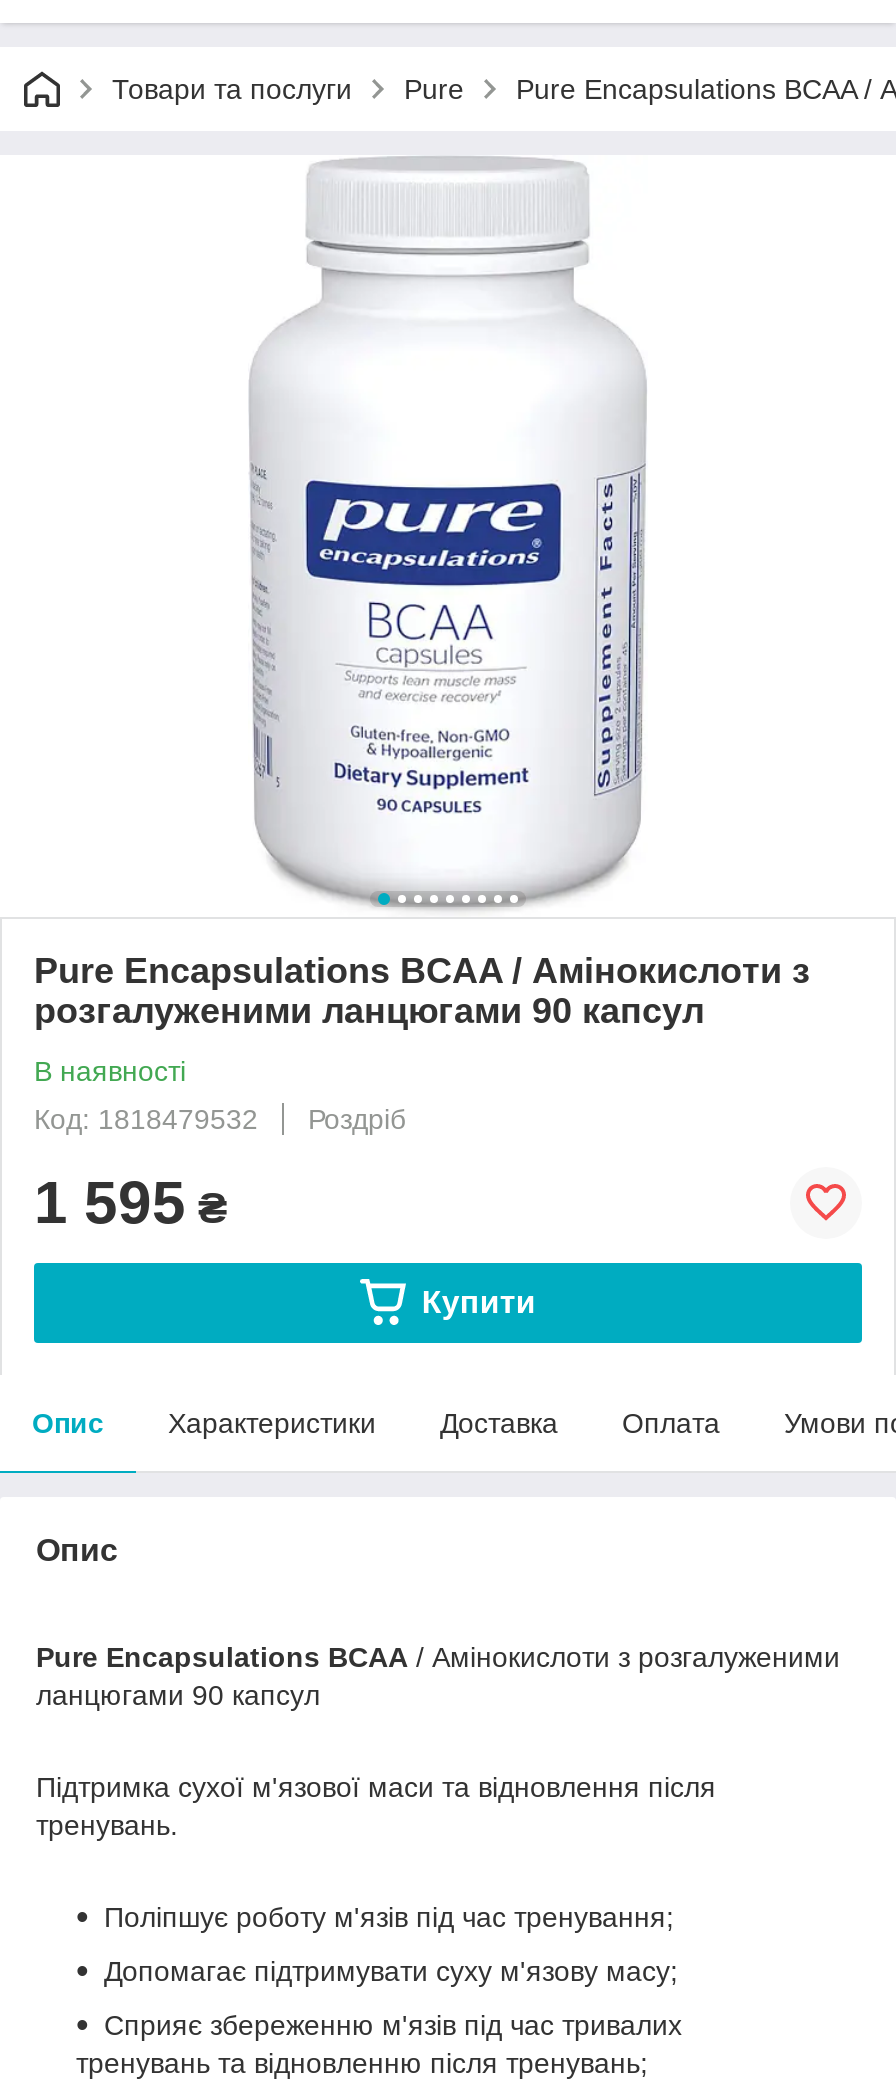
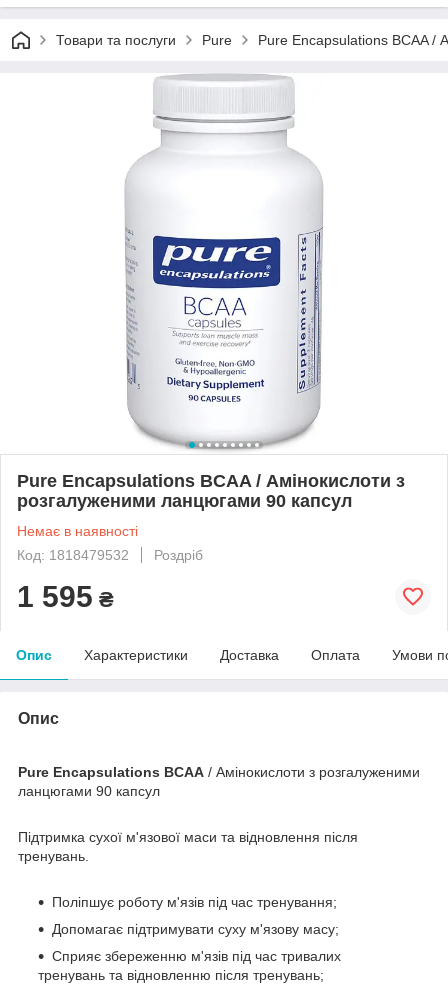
- В наявності
+ Немає в наявності

- Купити
